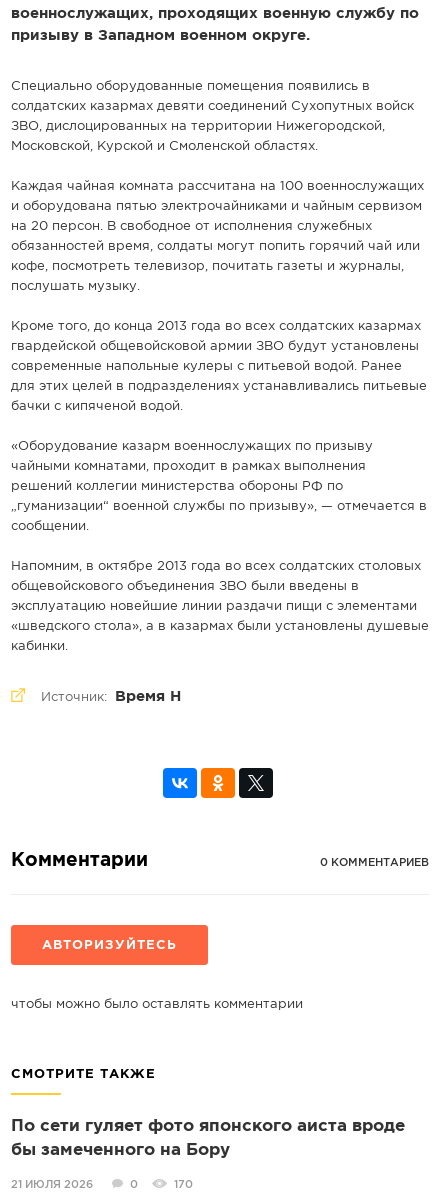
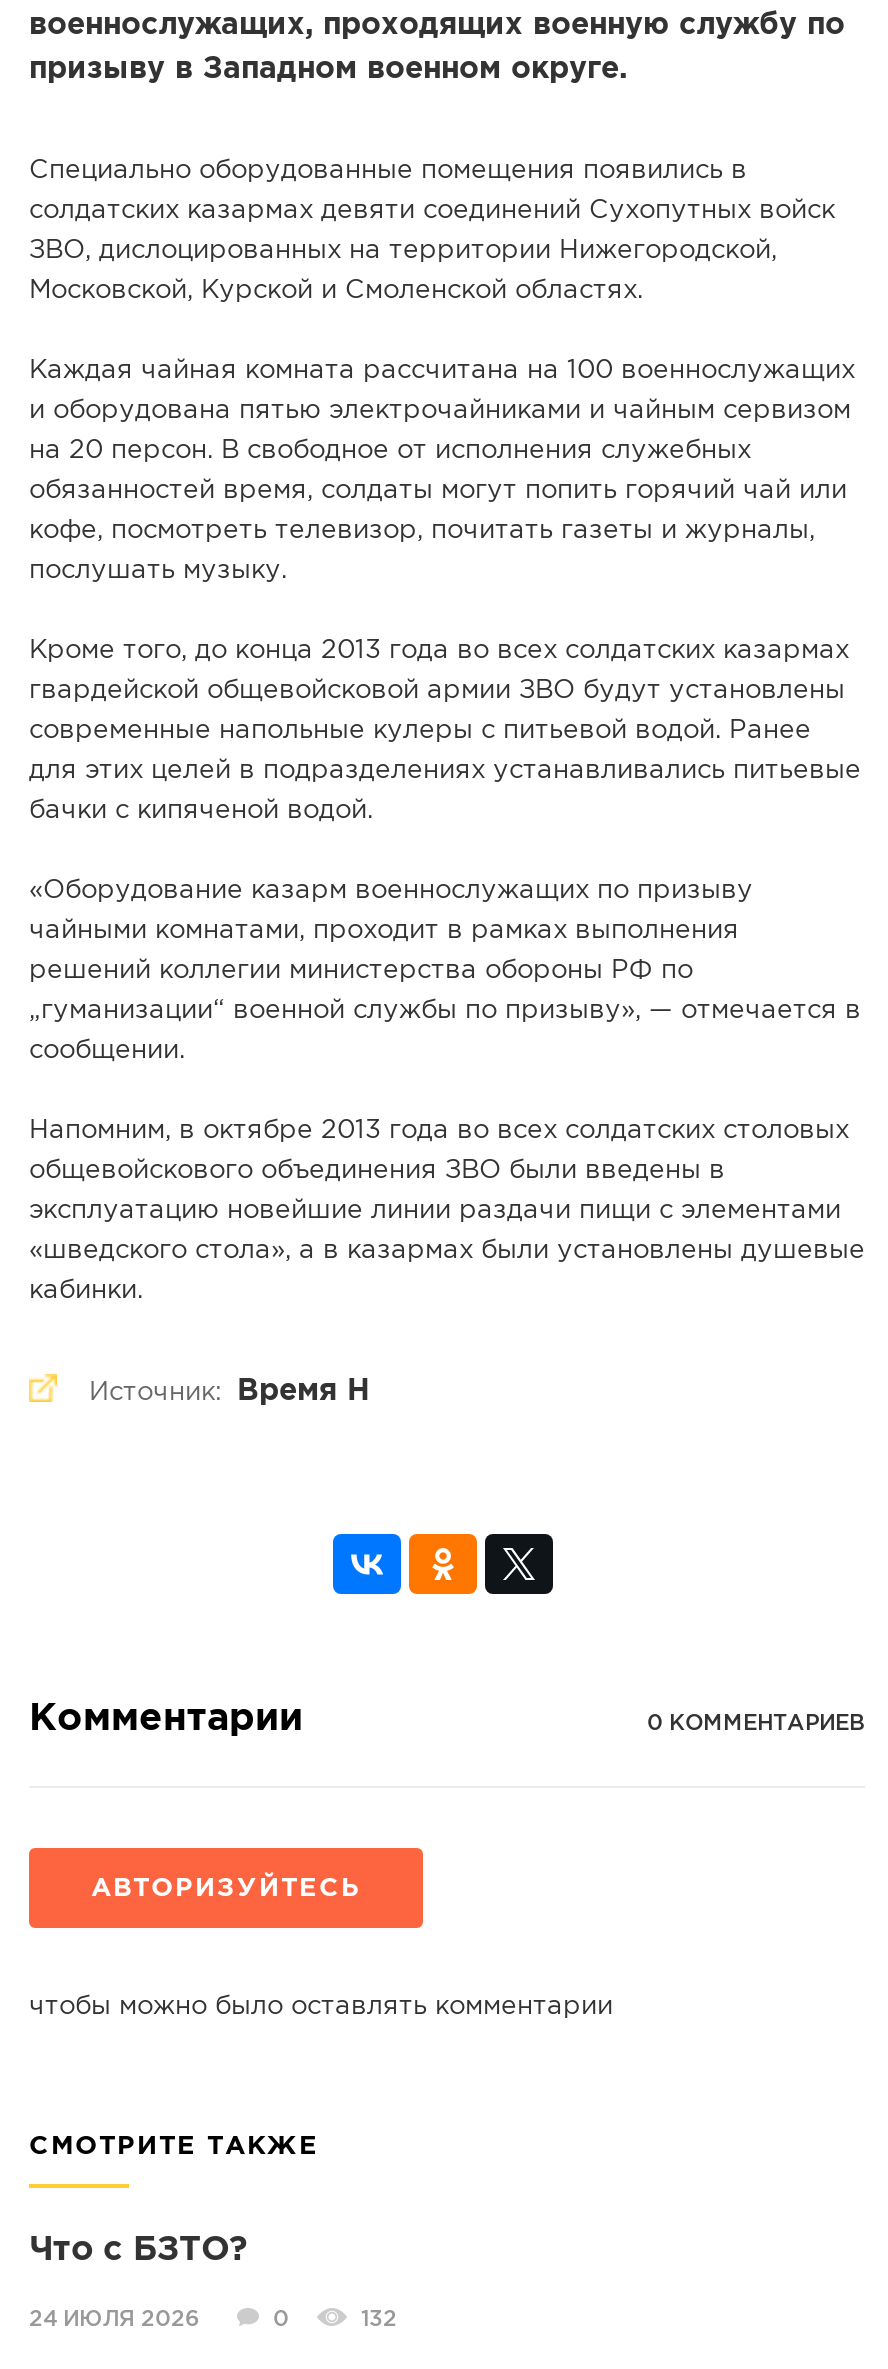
- По сети гуляет фото японского аиста вроде
- бы замеченного на Бору
- 21 ИЮЛЯ 2026
+ Что с БЗТО?
+ 24 ИЮЛЯ 2026

- 170
+ 132
